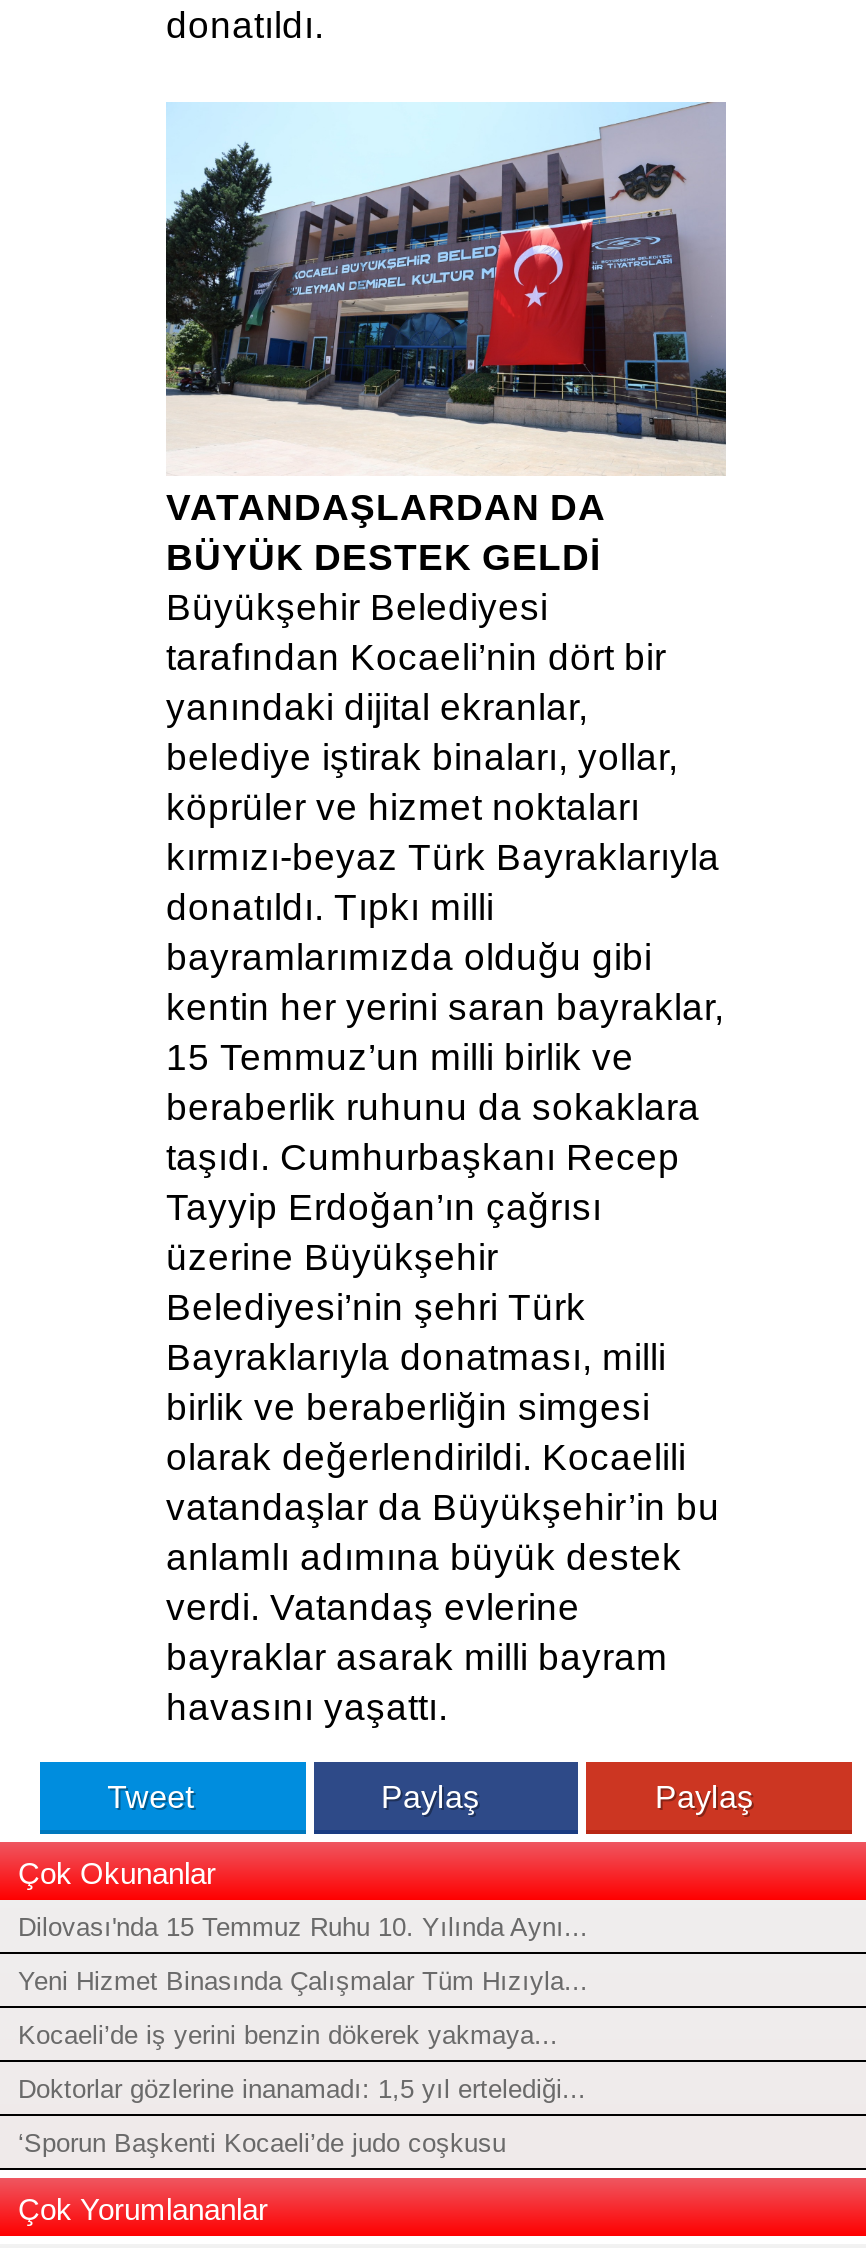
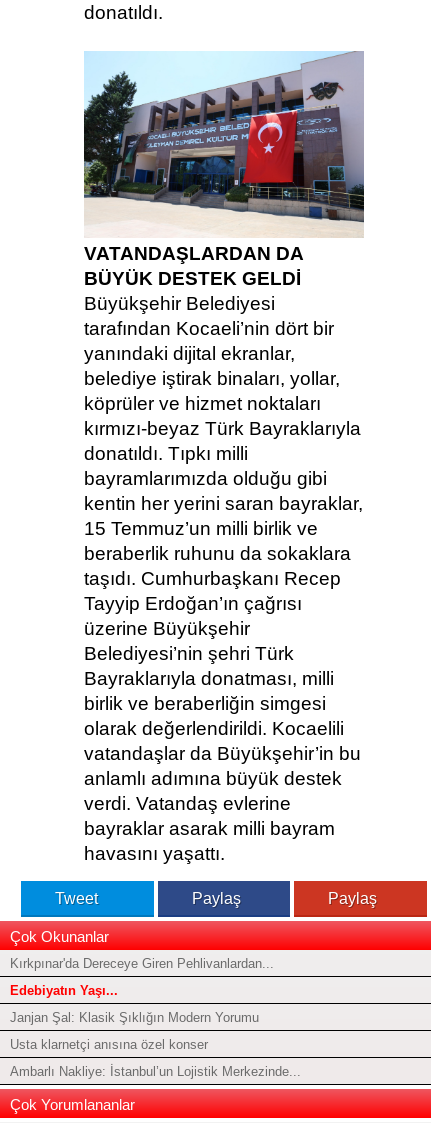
- Dilovası'nda 15 Temmuz Ruhu 10. Yılında Aynı...
+ Kırkpınar'da Dereceye Giren Pehlivanlardan...

- Yeni Hizmet Binasında Çalışmalar Tüm Hızıyla...
+ Edebiyatın Yaşı...

- Kocaeli’de iş yerini benzin dökerek yakmaya...
+ Janjan Şal: Klasik Şıklığın Modern Yorumu

- Doktorlar gözlerine inanamadı: 1,5 yıl ertelediği...
+ Usta klarnetçi anısına özel konser

- ‘Sporun Başkenti Kocaeli’de judo coşkusu
+ Ambarlı Nakliye: İstanbul’un Lojistik Merkezinde...
